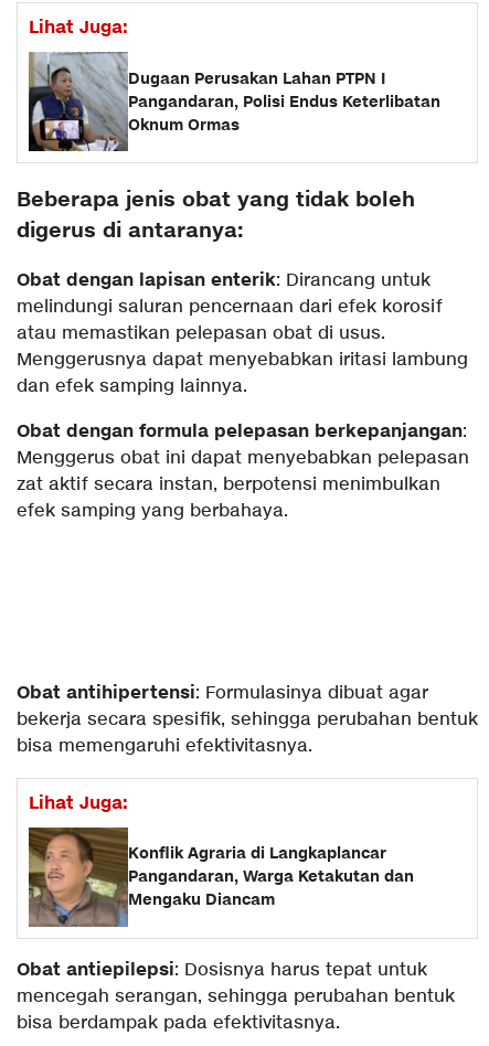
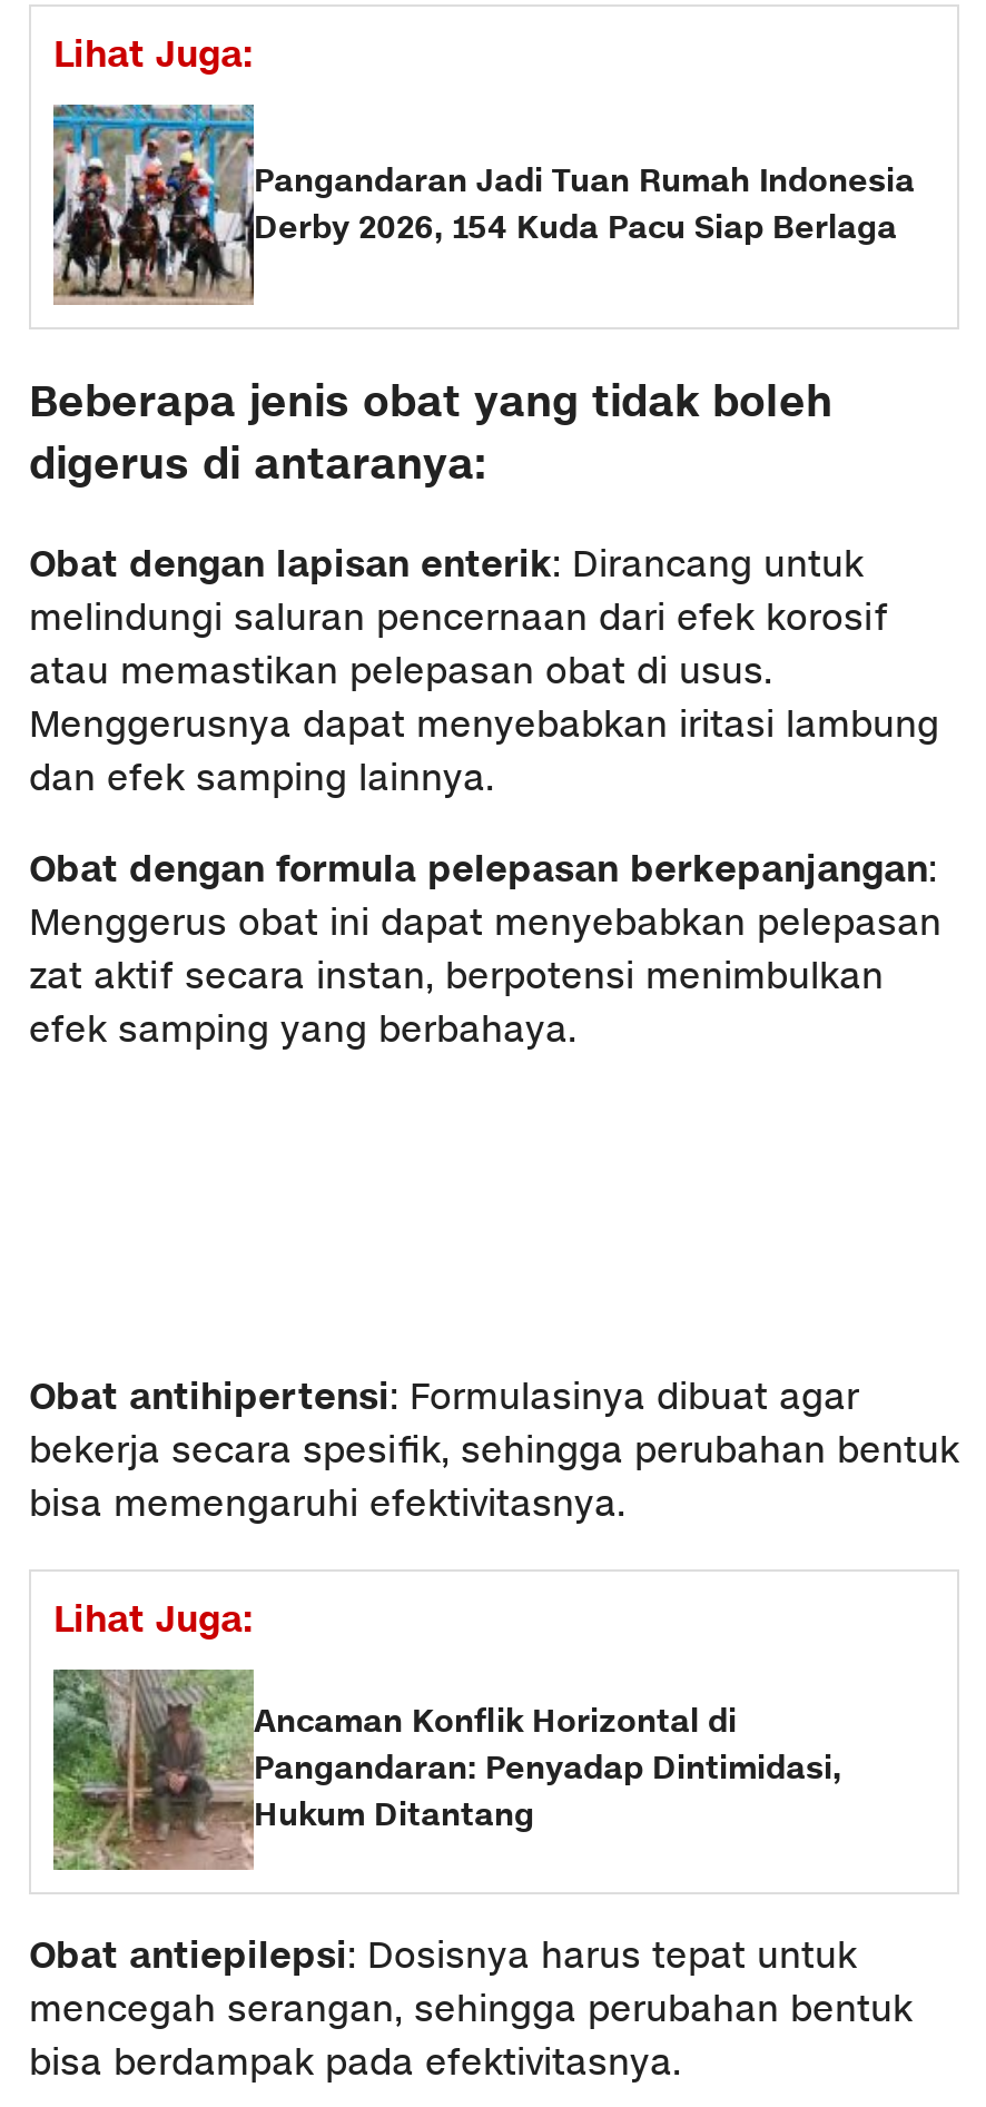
- [image]
- Dugaan Perusakan Lahan PTPN I
- Pangandaran, Polisi Endus Keterlibatan
- Oknum Ormas
+ [image]
+ Pangandaran Jadi Tuan Rumah Indonesia
+ Derby 2026, 154 Kuda Pacu Siap Berlaga

- [image]
- Konflik Agraria di Langkaplancar
- Pangandaran, Warga Ketakutan dan
- Mengaku Diancam
+ [image]
+ Ancaman Konflik Horizontal di
+ Pangandaran: Penyadap Dintimidasi,
+ Hukum Ditantang
